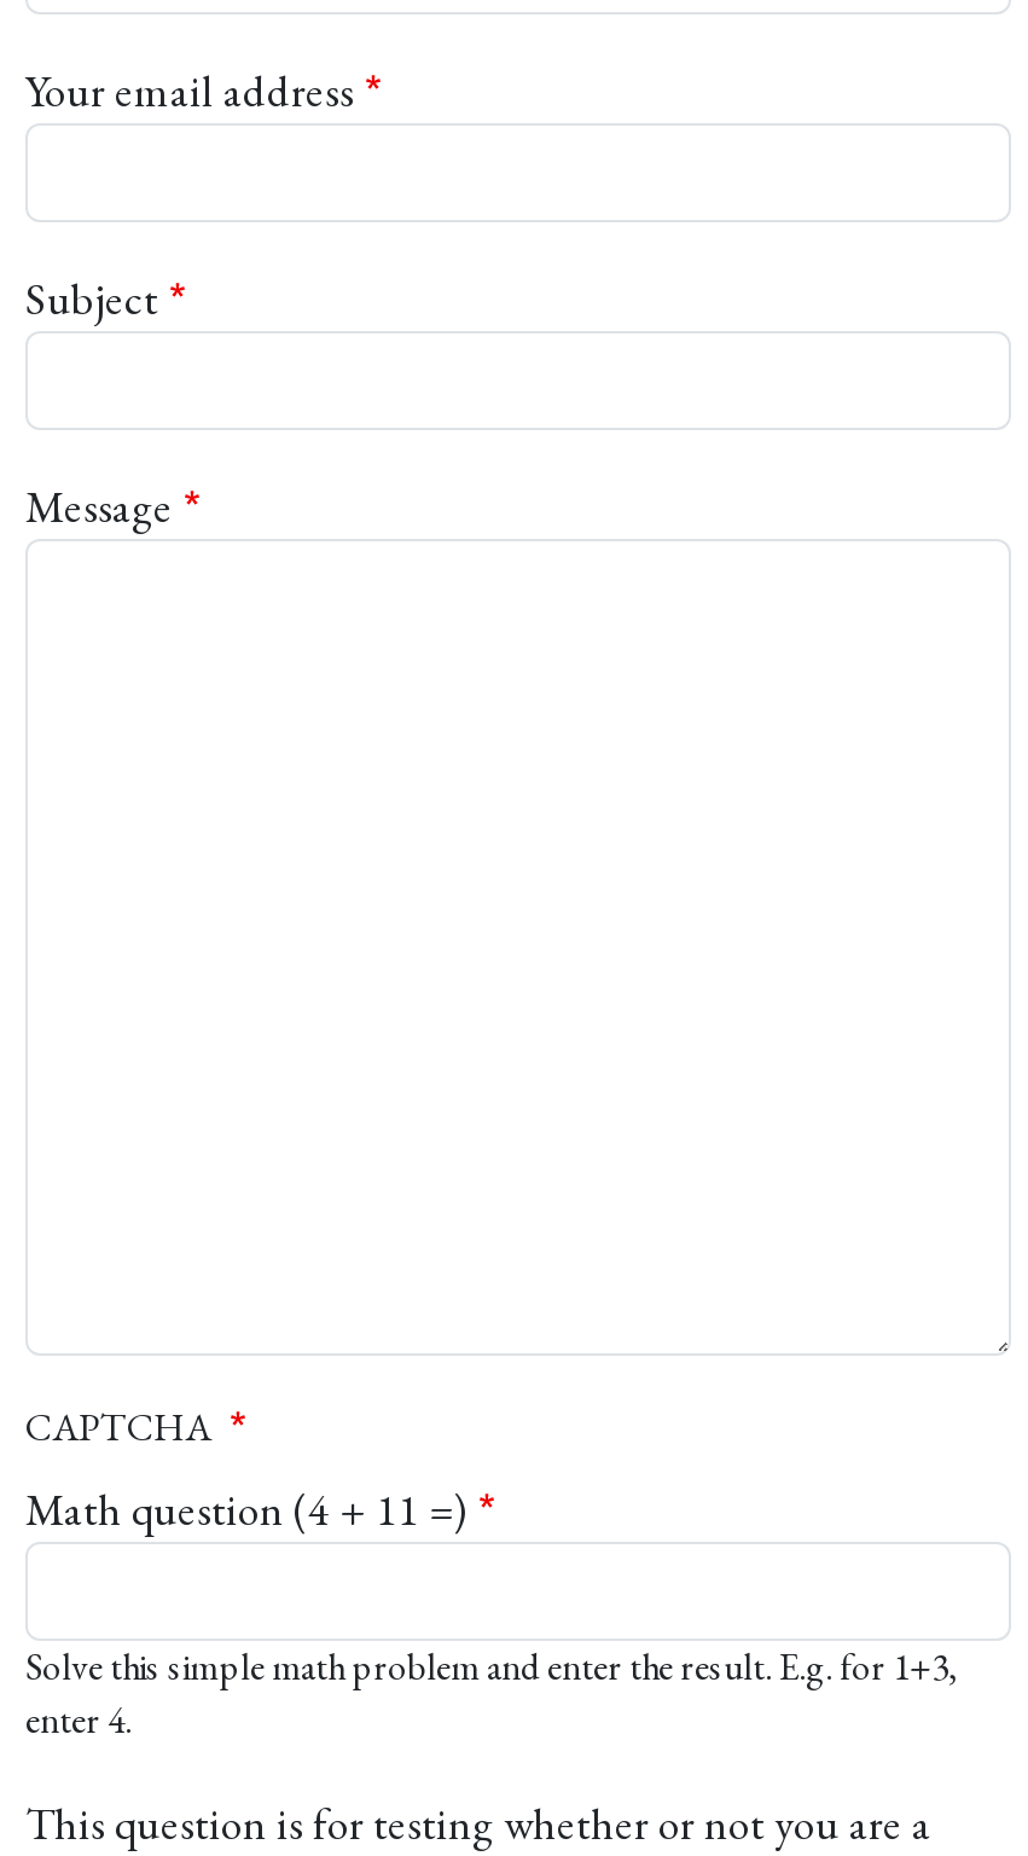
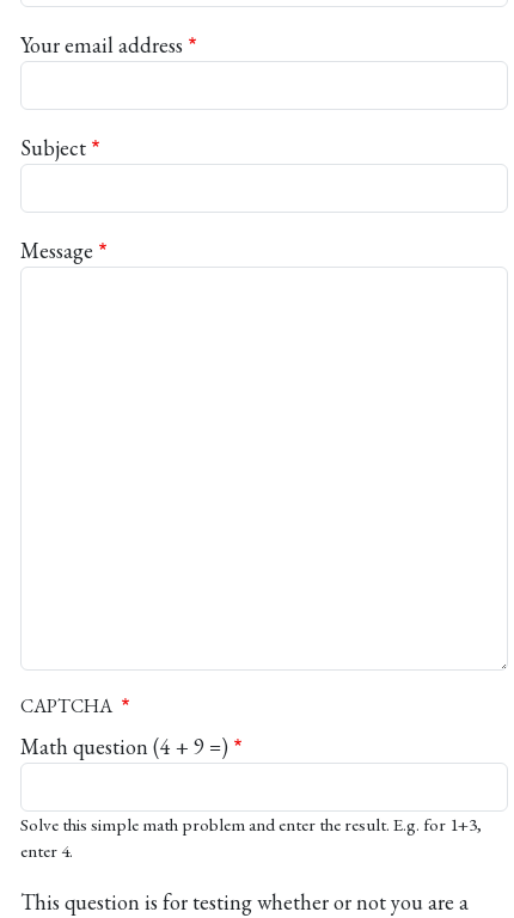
- Math question (4 + 11 =)
+ Math question (4 + 9 =)
